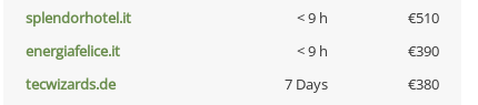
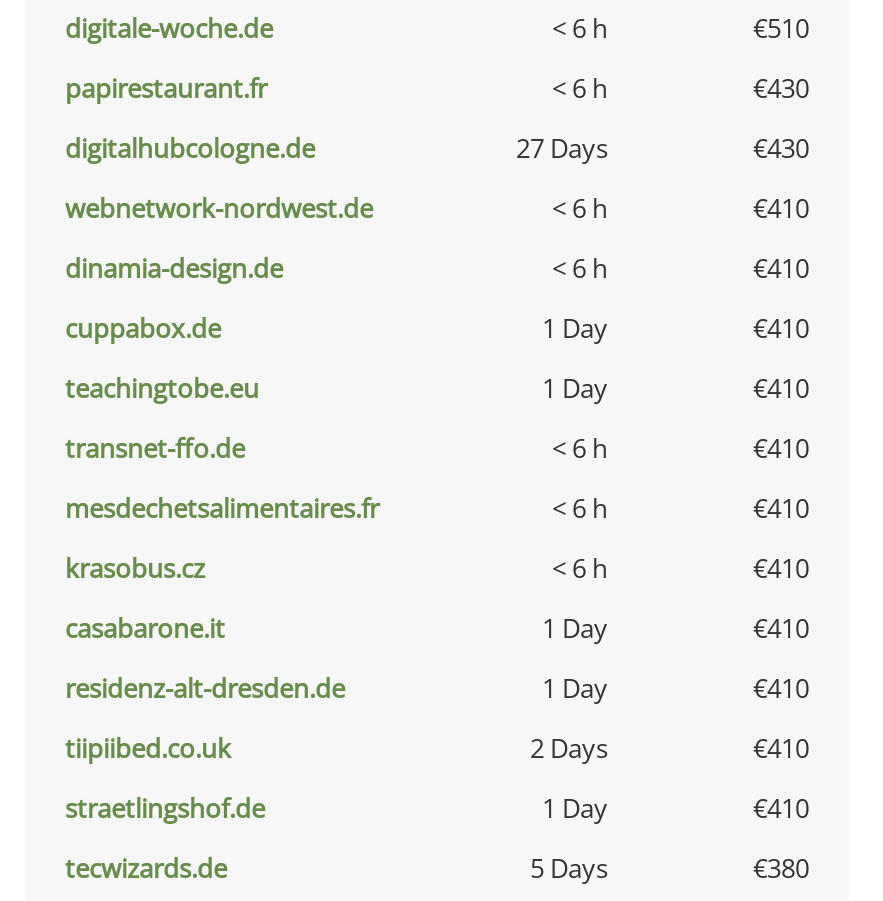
- splendorhotel.it
- < 9 h
+ digitale-woche.de
+ < 6 h

- energiafelice.it
- < 9 h
- €390
+ papirestaurant.fr
+ < 6 h
+ €430
+ digitalhubcologne.de
+ 27 Days
+ €430
+ webnetwork-nordwest.de
+ < 6 h
+ €410
+ dinamia-design.de
+ < 6 h
+ €410
+ cuppabox.de
+ 1 Day
+ €410
+ teachingtobe.eu
+ 1 Day
+ €410
+ transnet-ffo.de
+ < 6 h
+ €410
+ mesdechetsalimentaires.fr
+ < 6 h
+ €410
+ krasobus.cz
+ < 6 h
+ €410
+ casabarone.it
+ 1 Day
+ €410
+ residenz-alt-dresden.de
+ 1 Day
+ €410
+ tiipiibed.co.uk
+ 2 Days
+ €410
+ straetlingshof.de
+ 1 Day
+ €410

- 7 Days
+ 5 Days
